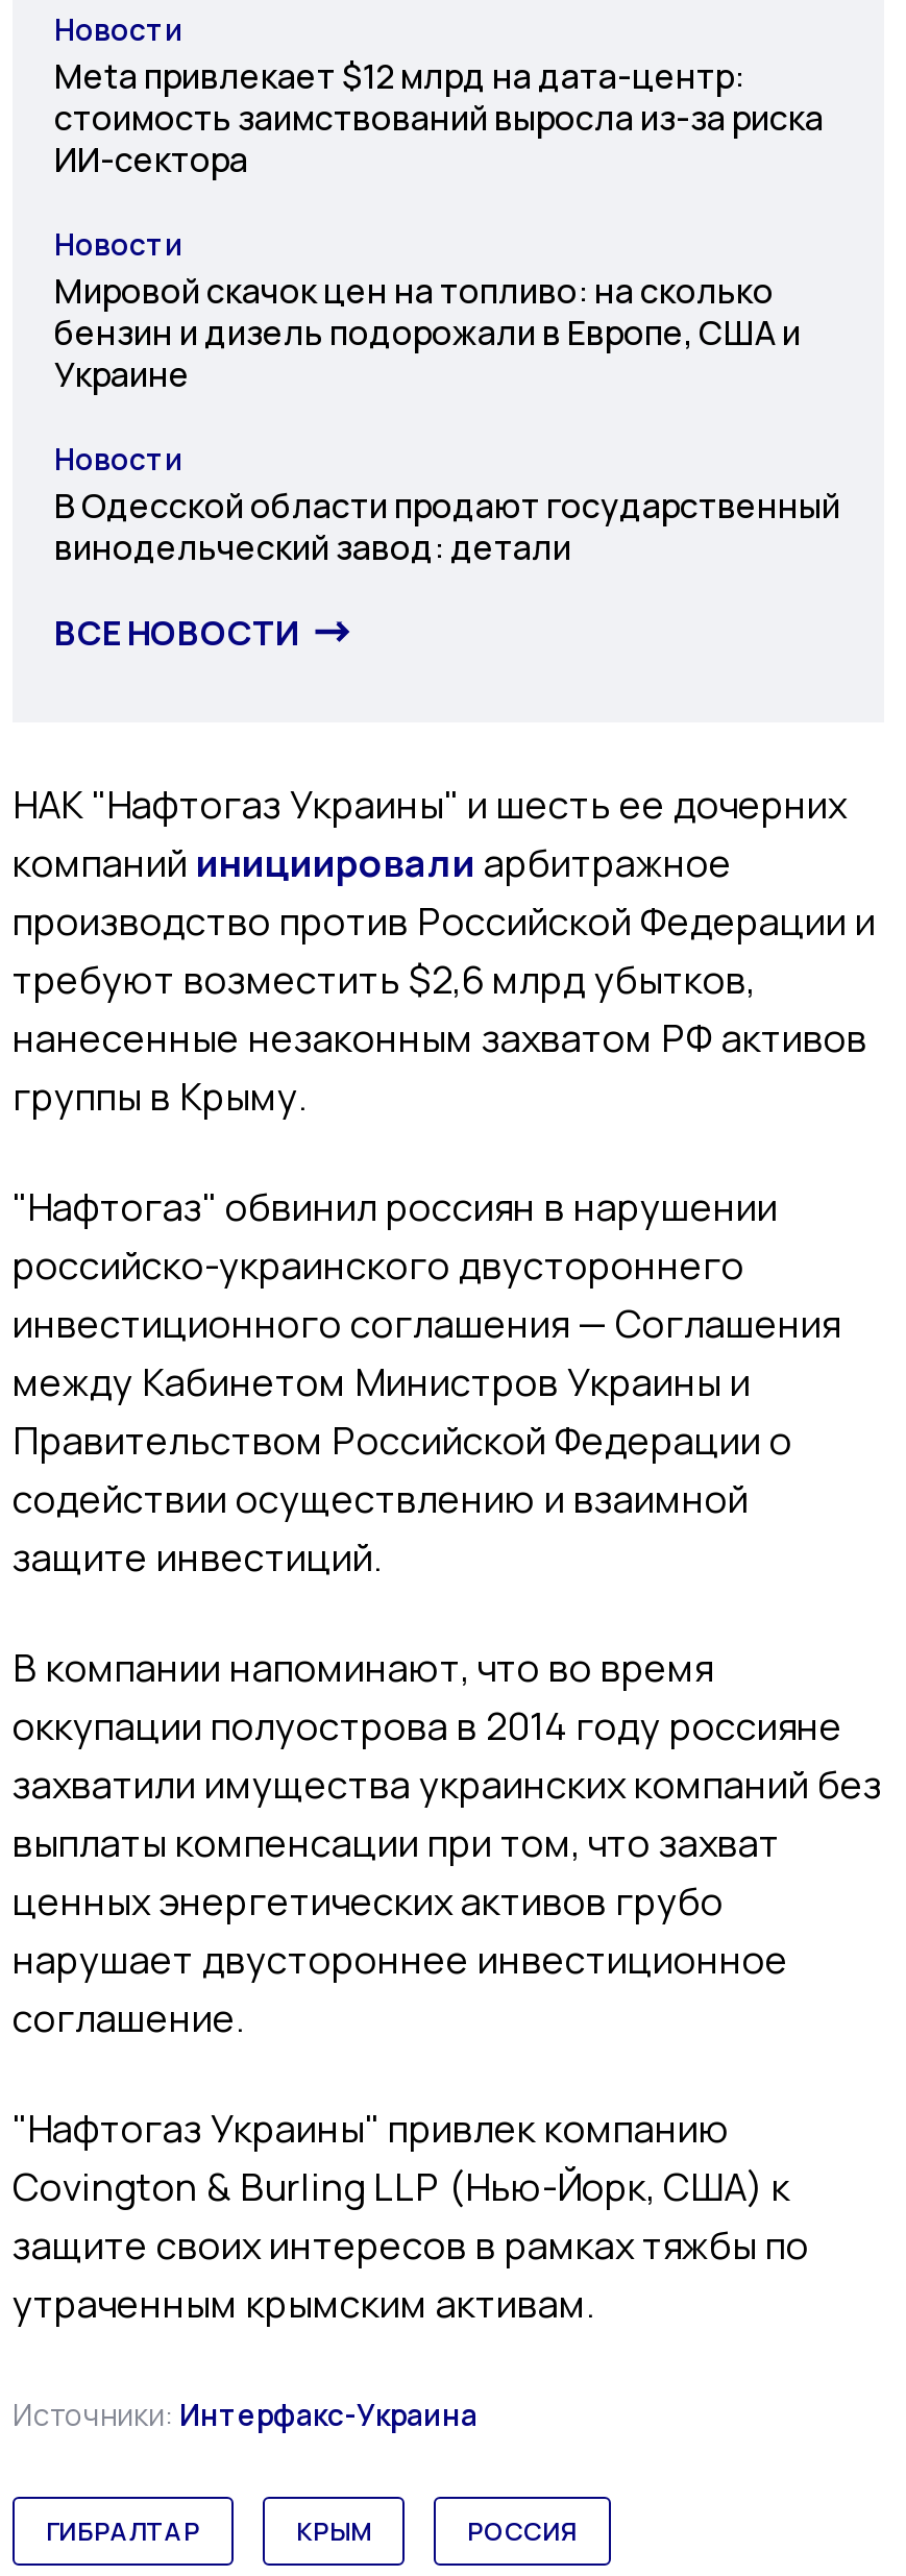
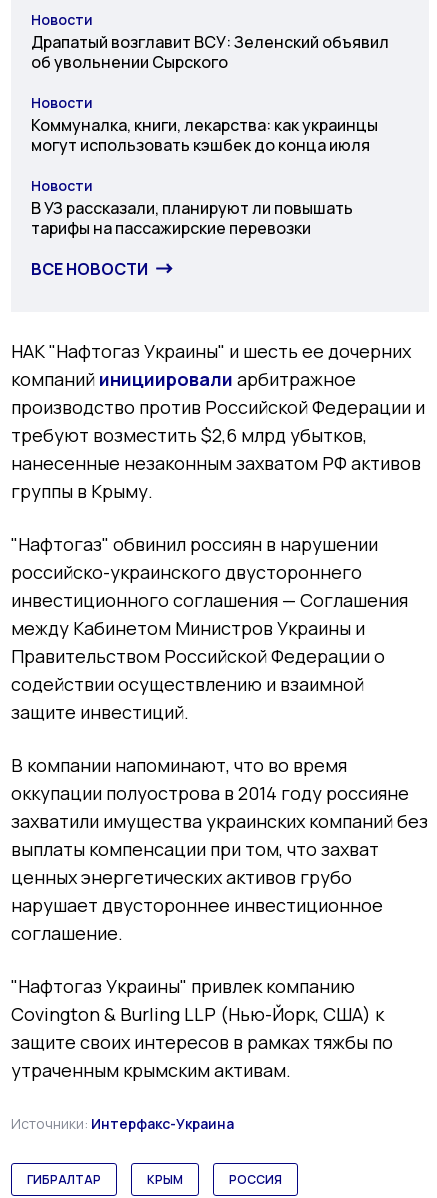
- Meta привлекает $12 млрд на дата-центр:
- стоимость заимствований выросла из-за риска
- ИИ-сектора
+ Драпатый возглавит ВСУ: Зеленский объявил
+ об увольнении Сырского

- Мировой скачок цен на топливо: на сколько
- бензин и дизель подорожали в Европе, США и
- Украине
+ Коммуналка, книги, лекарства: как украинцы
+ могут использовать кэшбек до конца июля

- В Одесской области продают государственный
- винодельческий завод: детали
+ В УЗ рассказали, планируют ли повышать
+ тарифы на пассажирские перевозки
